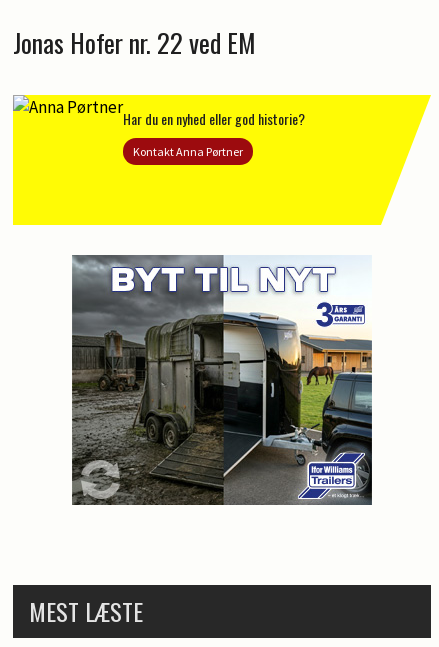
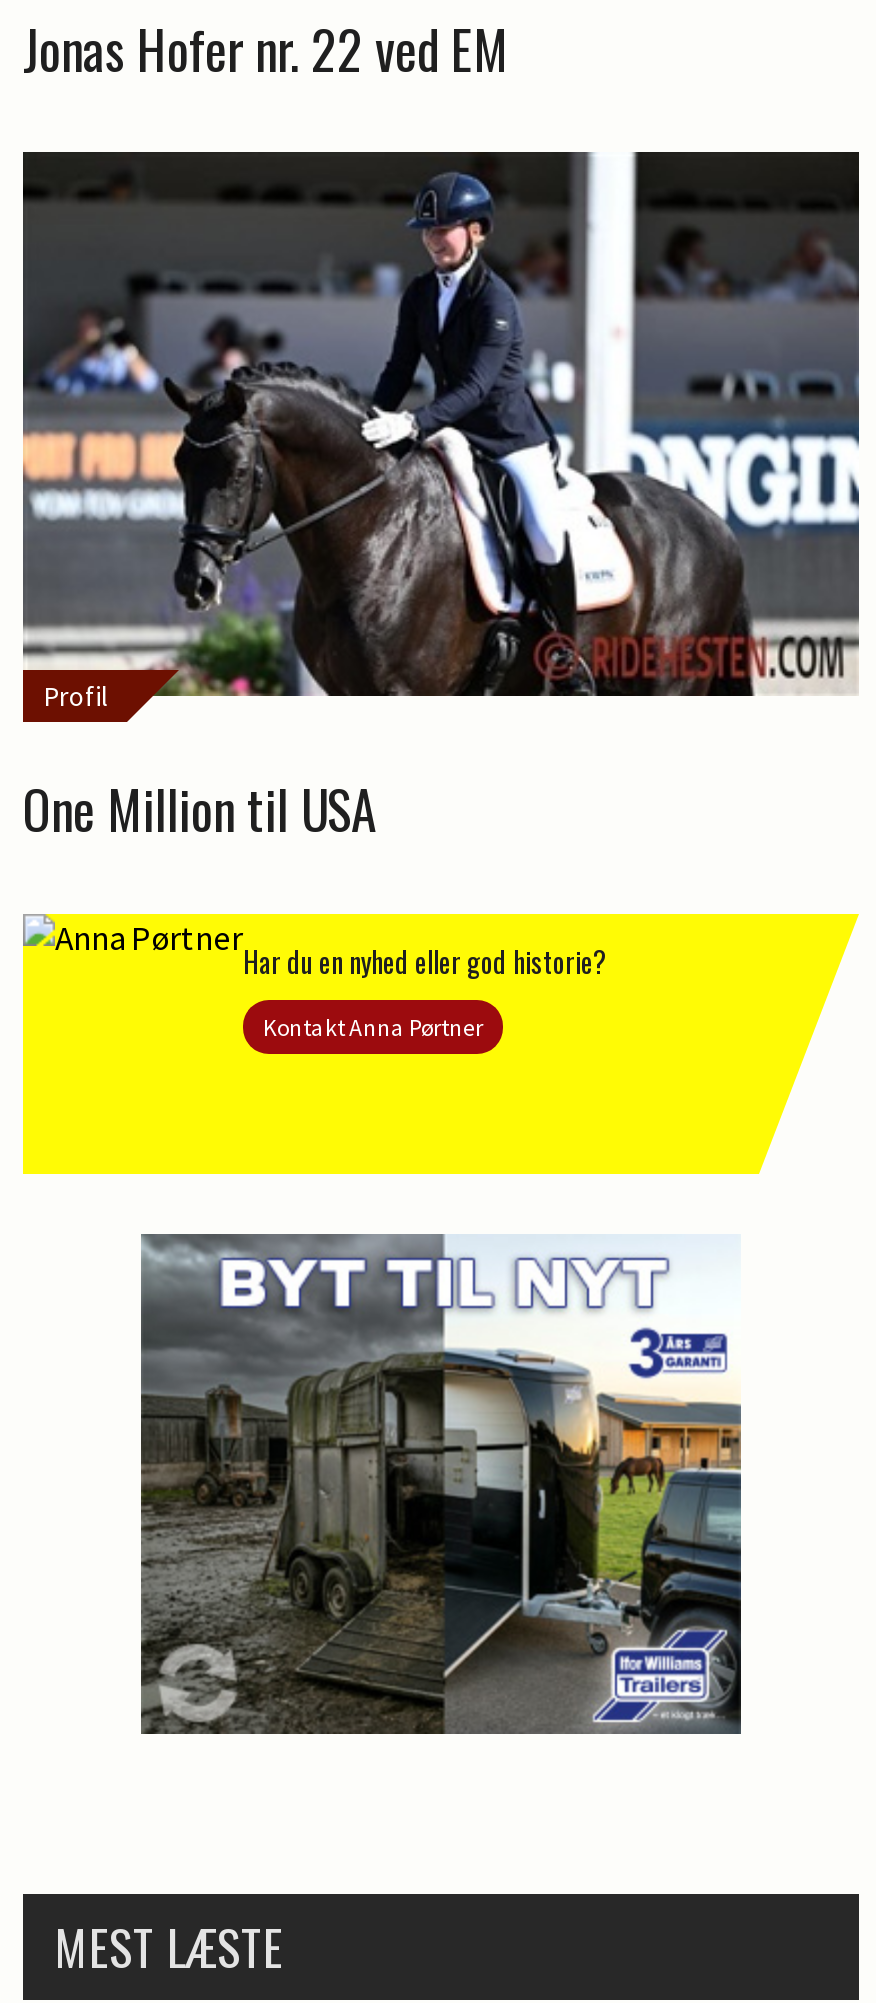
+ [image]
+ Profil
+ One Million til USA
